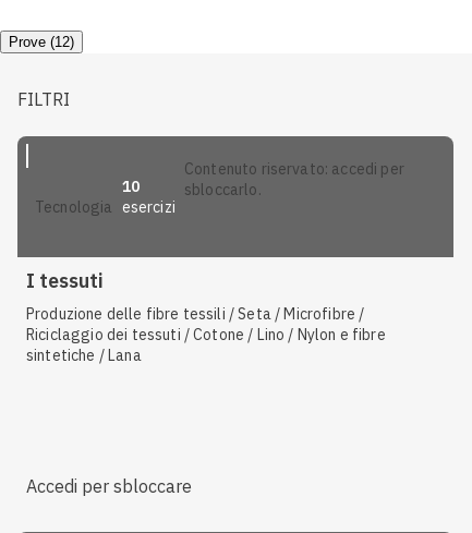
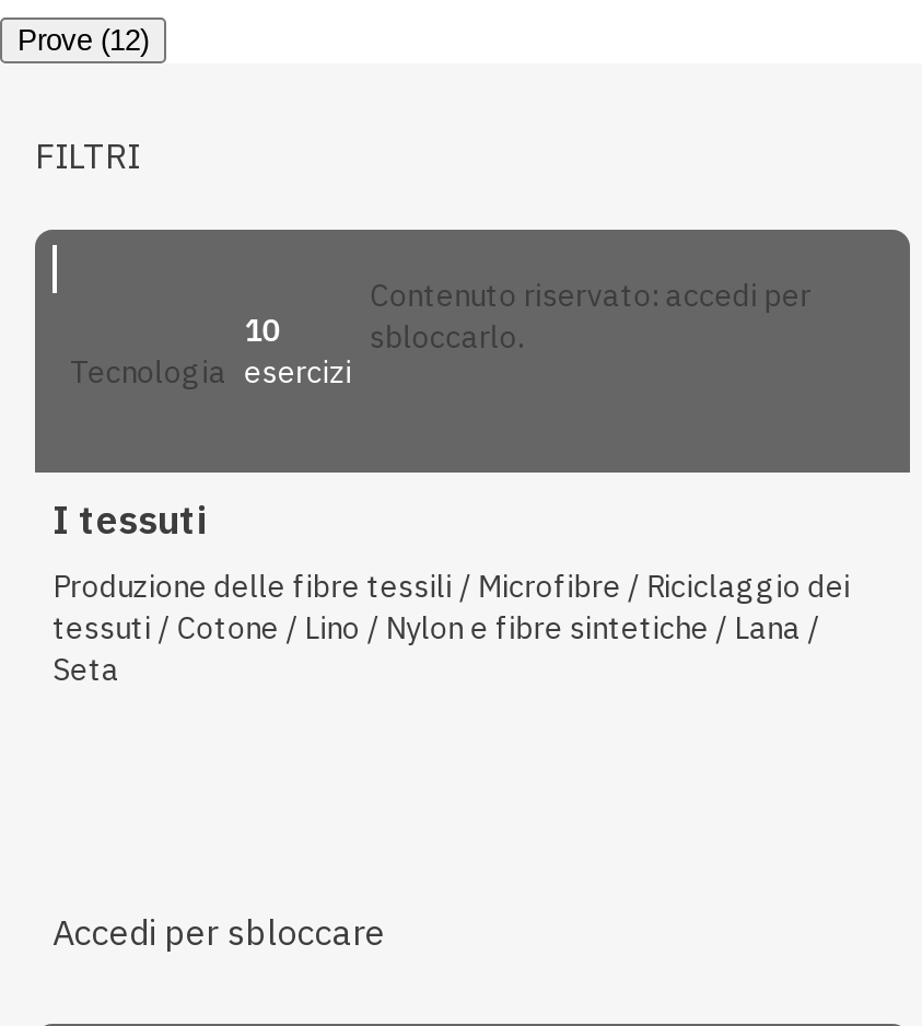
- Produzione delle fibre tessili / Seta / Microfibre /
- Riciclaggio dei tessuti / Cotone / Lino / Nylon e fibre
- sintetiche / Lana
+ Produzione delle fibre tessili / Microfibre / Riciclaggio dei
+ tessuti / Cotone / Lino / Nylon e fibre sintetiche / Lana /
+ Seta
